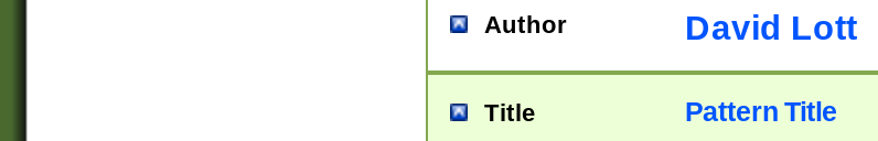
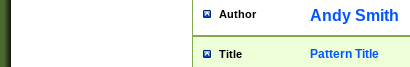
- David Lott
+ Andy Smith
